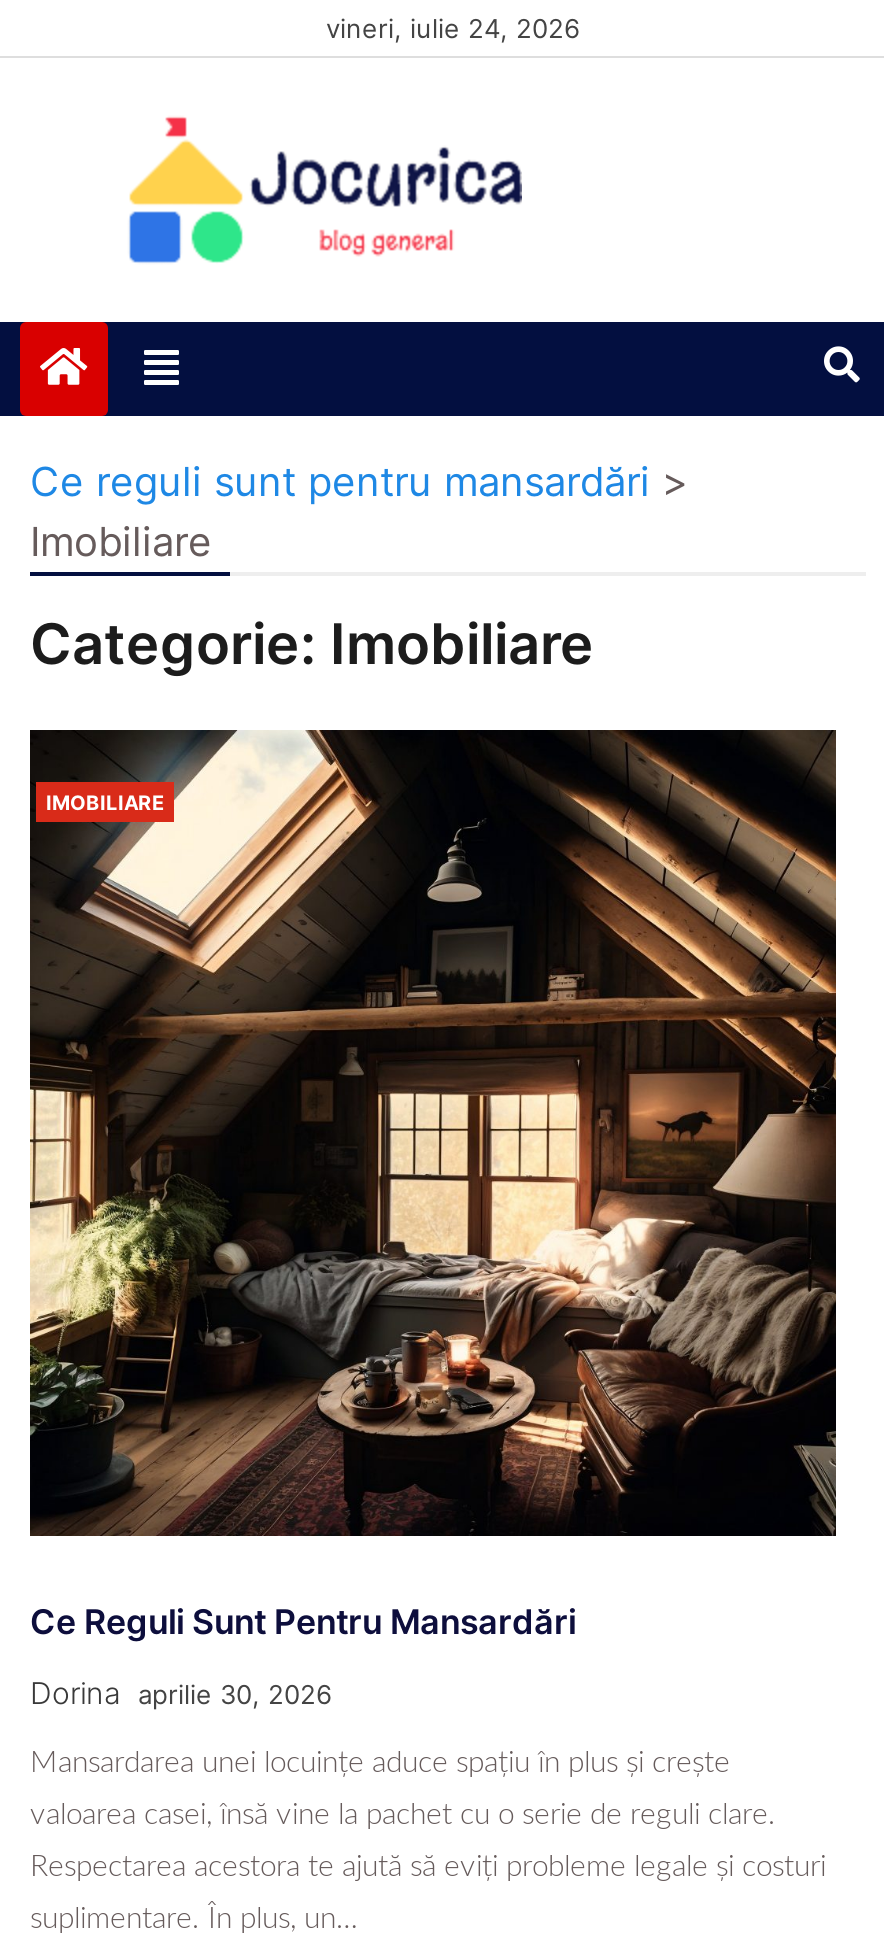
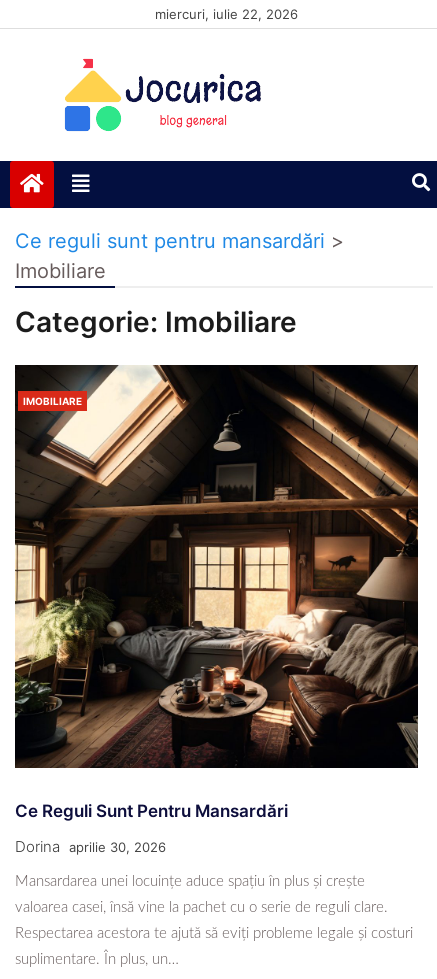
- vineri, iulie 24, 2026
+ miercuri, iulie 22, 2026
